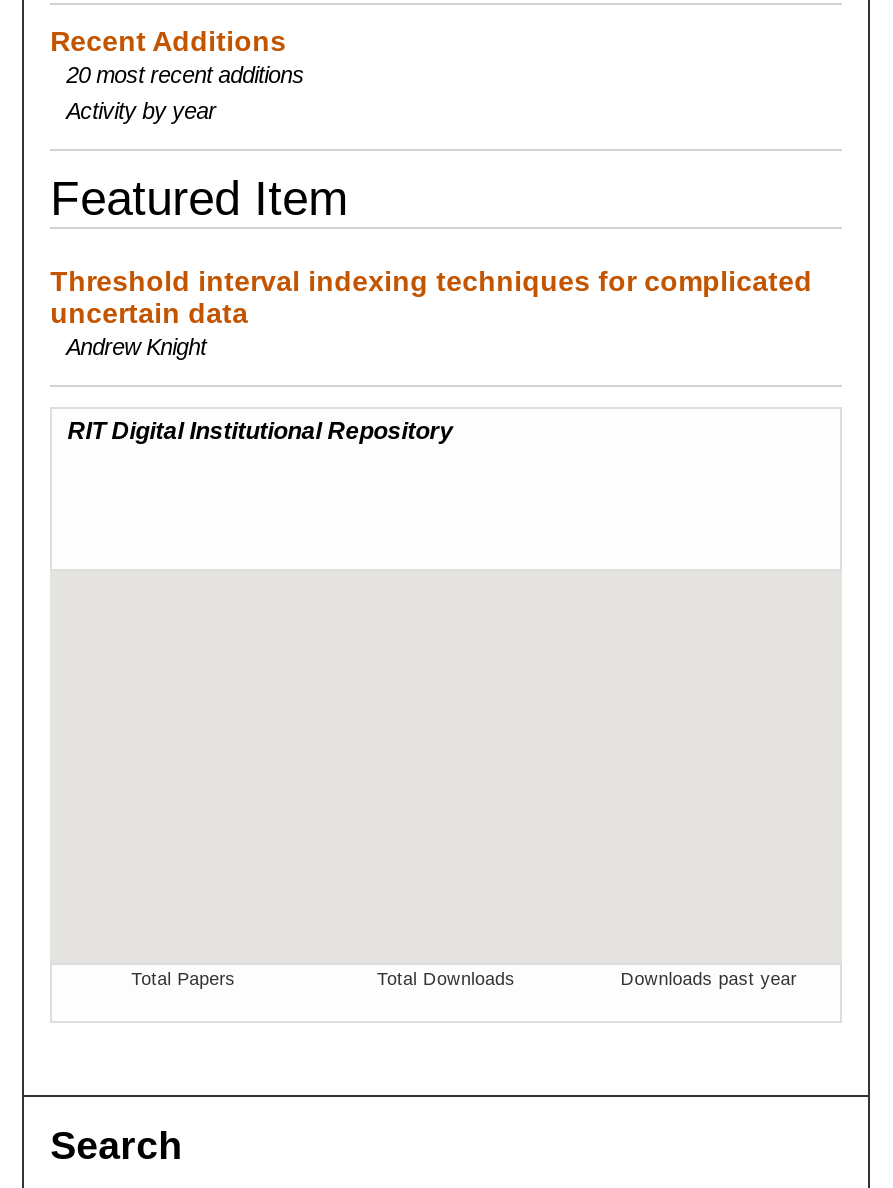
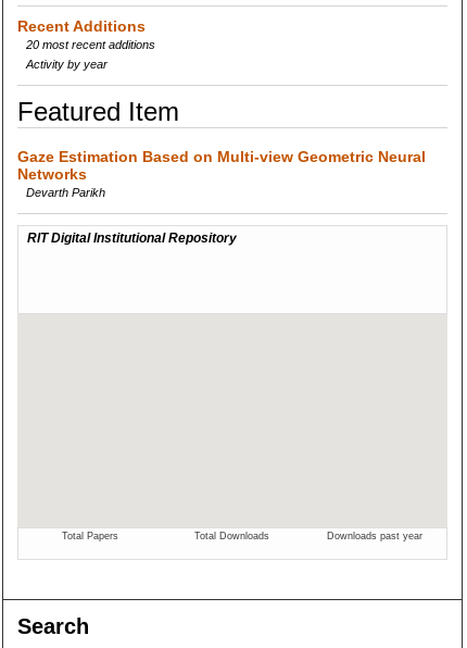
- Threshold interval indexing techniques for complicated
- uncertain data
- Andrew Knight
+ Gaze Estimation Based on Multi-view Geometric Neural
+ Networks
+ Devarth Parikh
